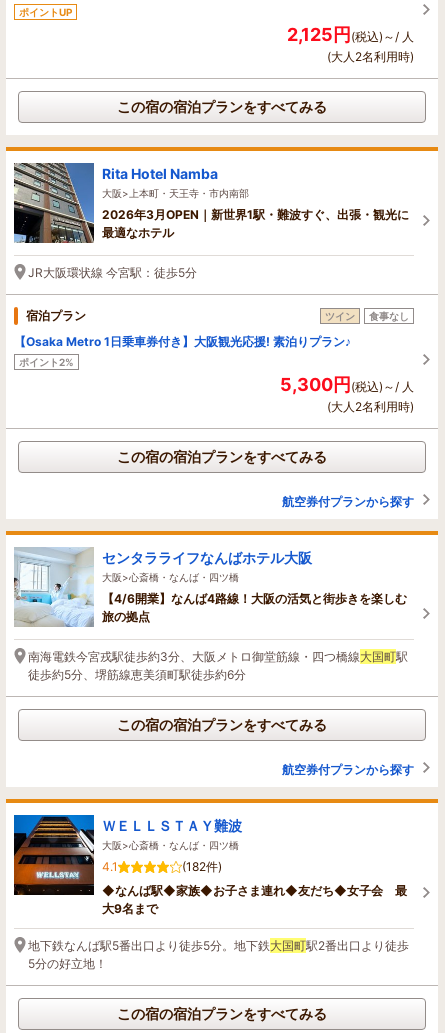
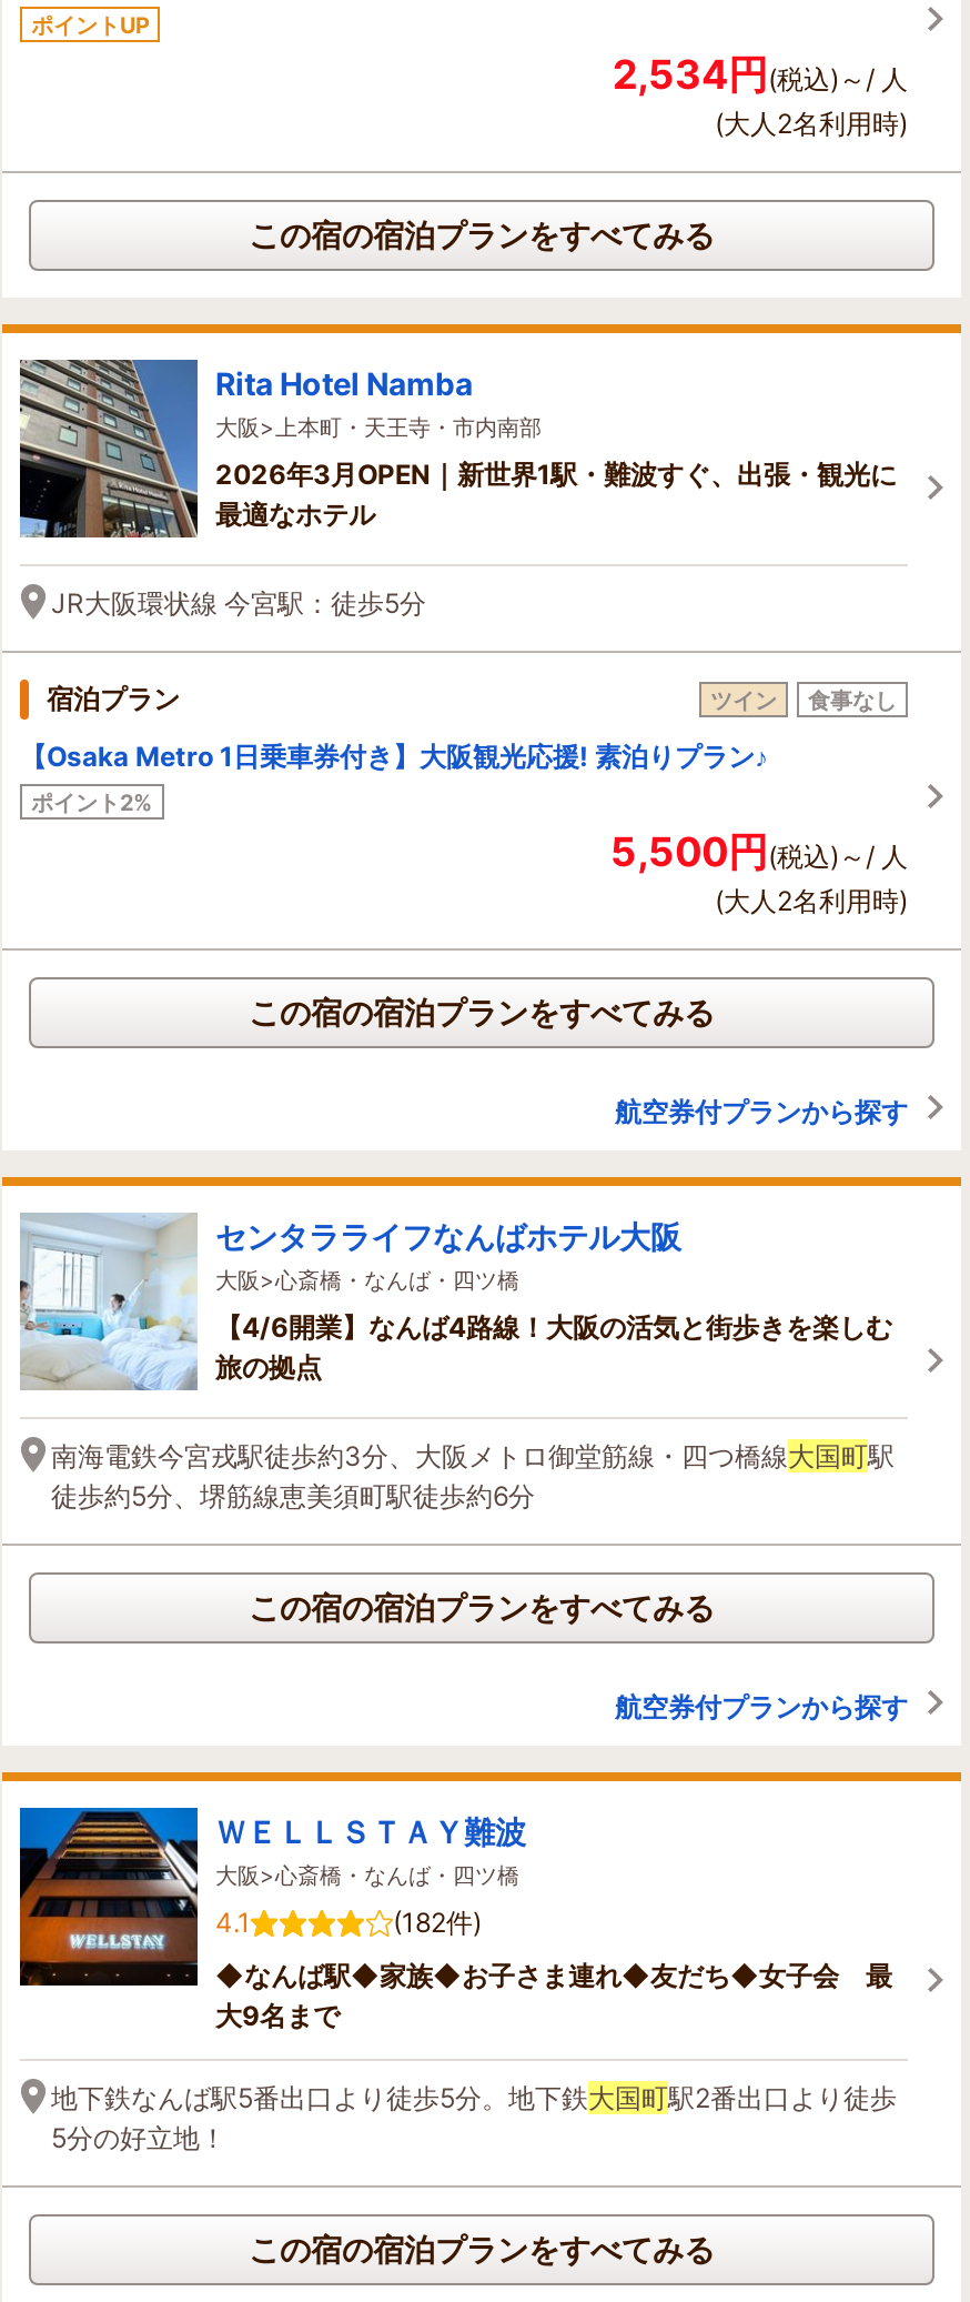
- 2,125円(税込)～/ 人
+ 2,534円(税込)～/ 人

- 5,300円(税込)～/ 人
+ 5,500円(税込)～/ 人
